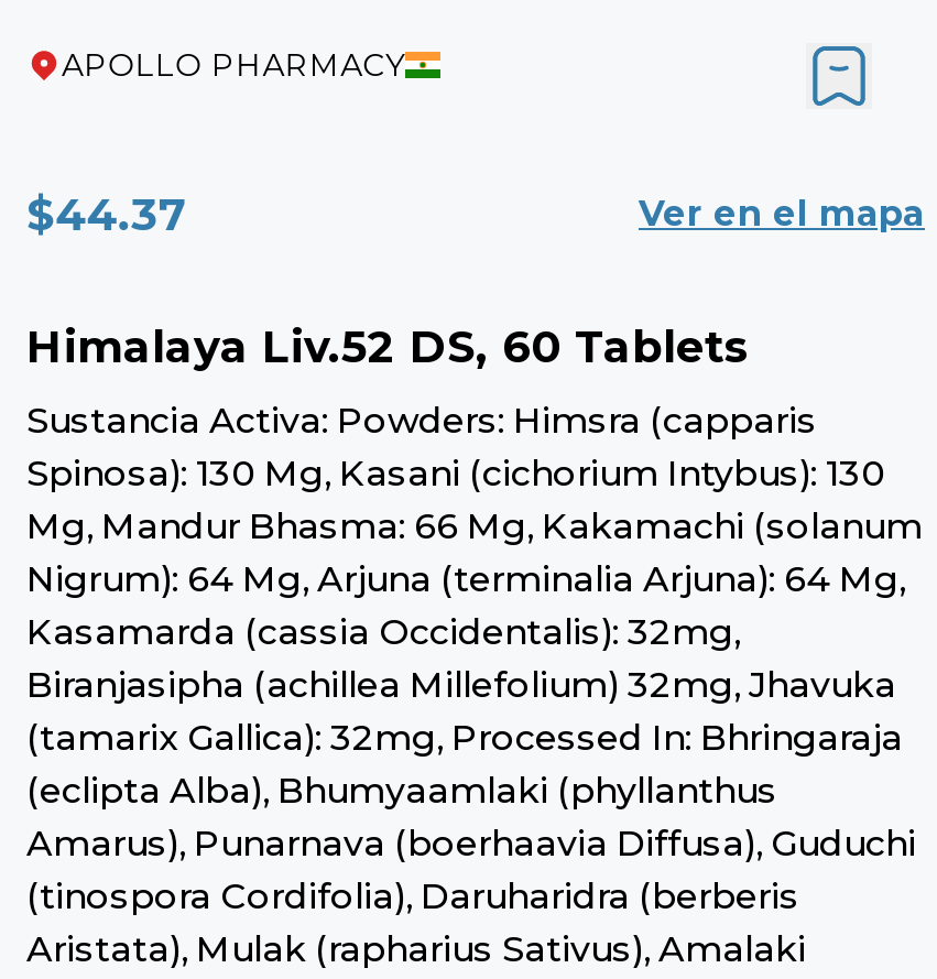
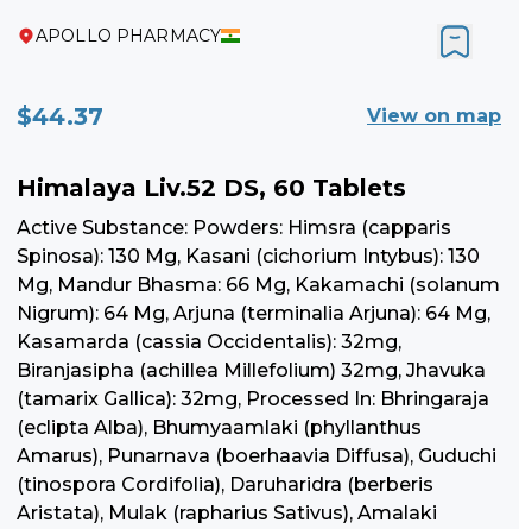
- Ver en el mapa
+ View on map

- Sustancia Activa: Powders: Himsra (capparis
+ Active Substance: Powders: Himsra (capparis
